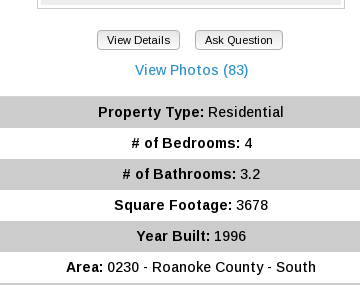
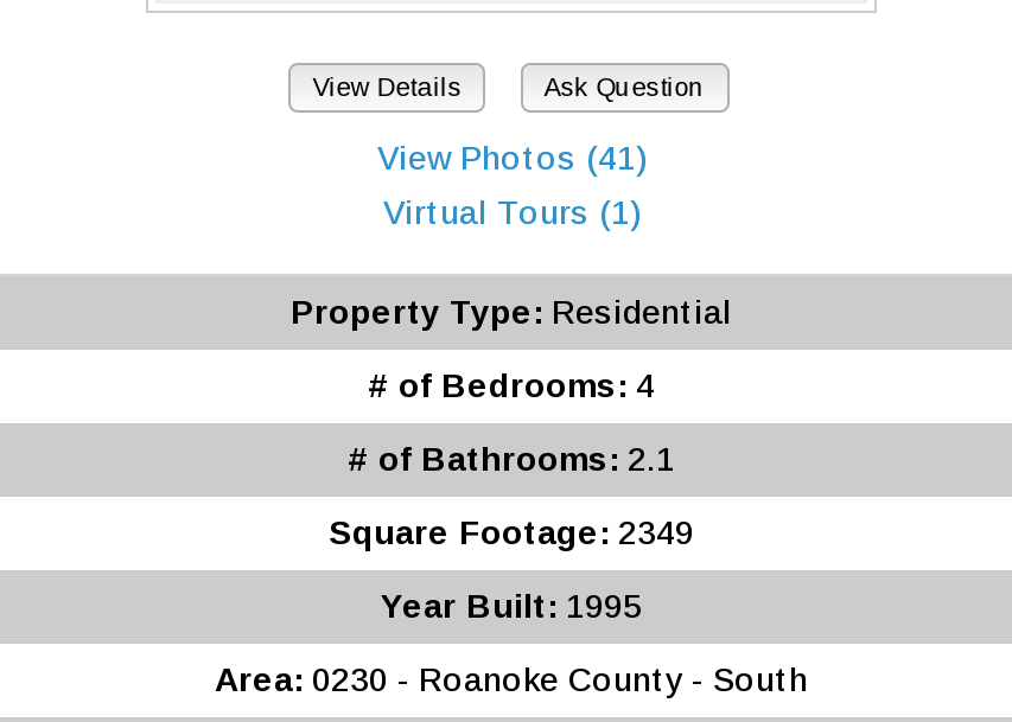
- View Photos (83)
+ View Photos (41)
+ Virtual Tours (1)

- # of Bathrooms: 3.2
+ # of Bathrooms: 2.1

- Square Footage: 3678
+ Square Footage: 2349

- Year Built: 1996
+ Year Built: 1995
